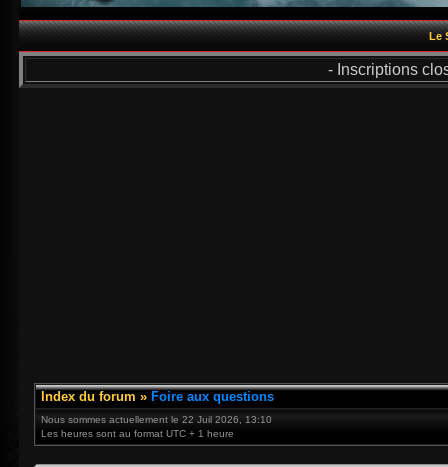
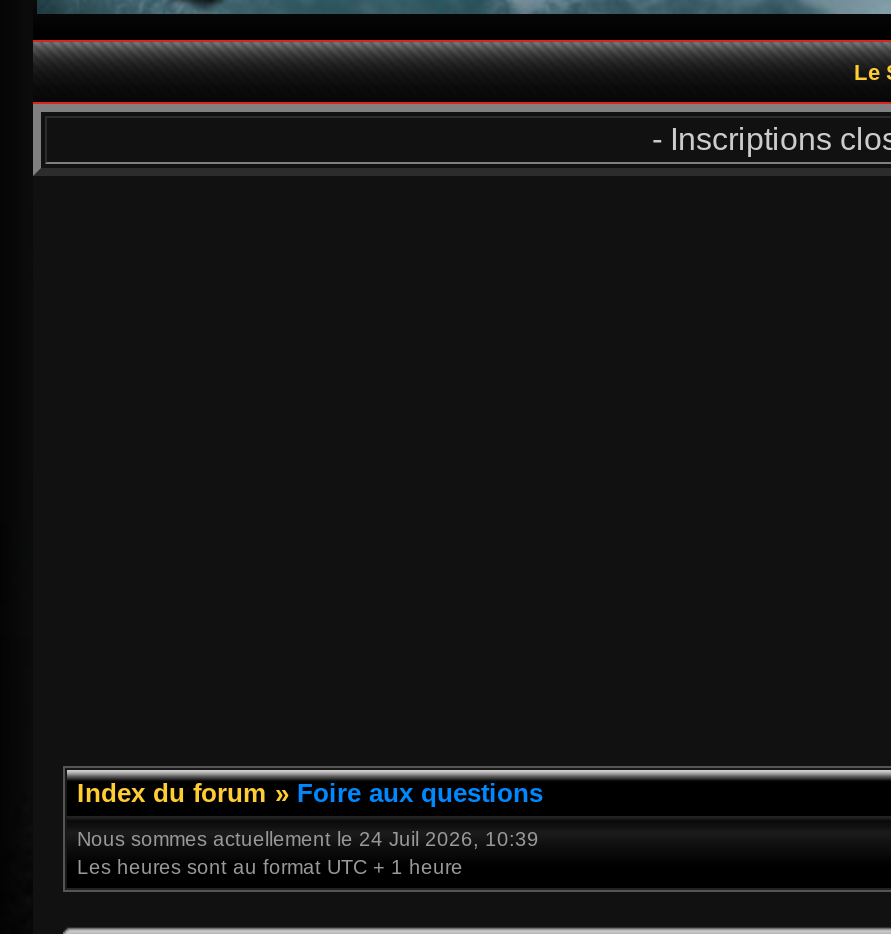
- Nous sommes actuellement le 22 Juil 2026, 13:10
+ Nous sommes actuellement le 24 Juil 2026, 10:39
